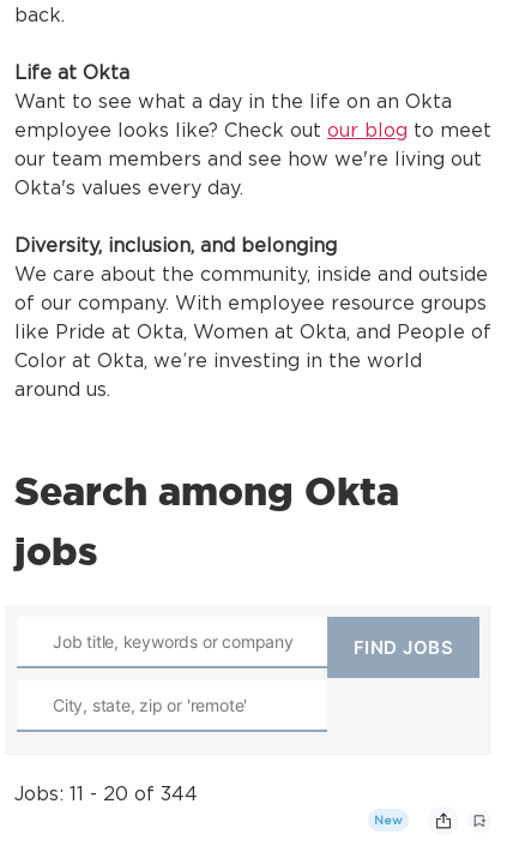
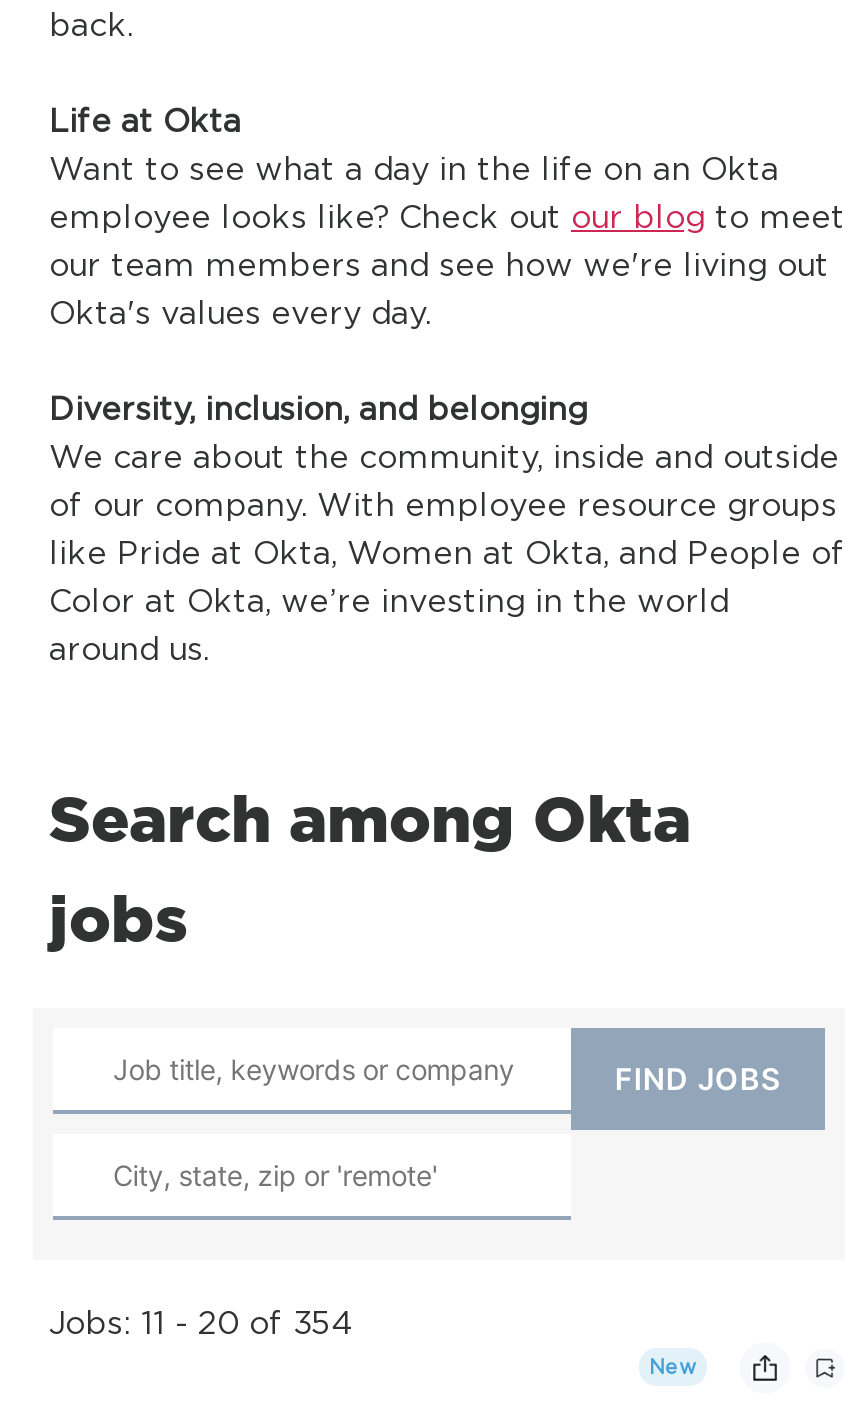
- Jobs: 11 - 20 of 344
+ Jobs: 11 - 20 of 354
